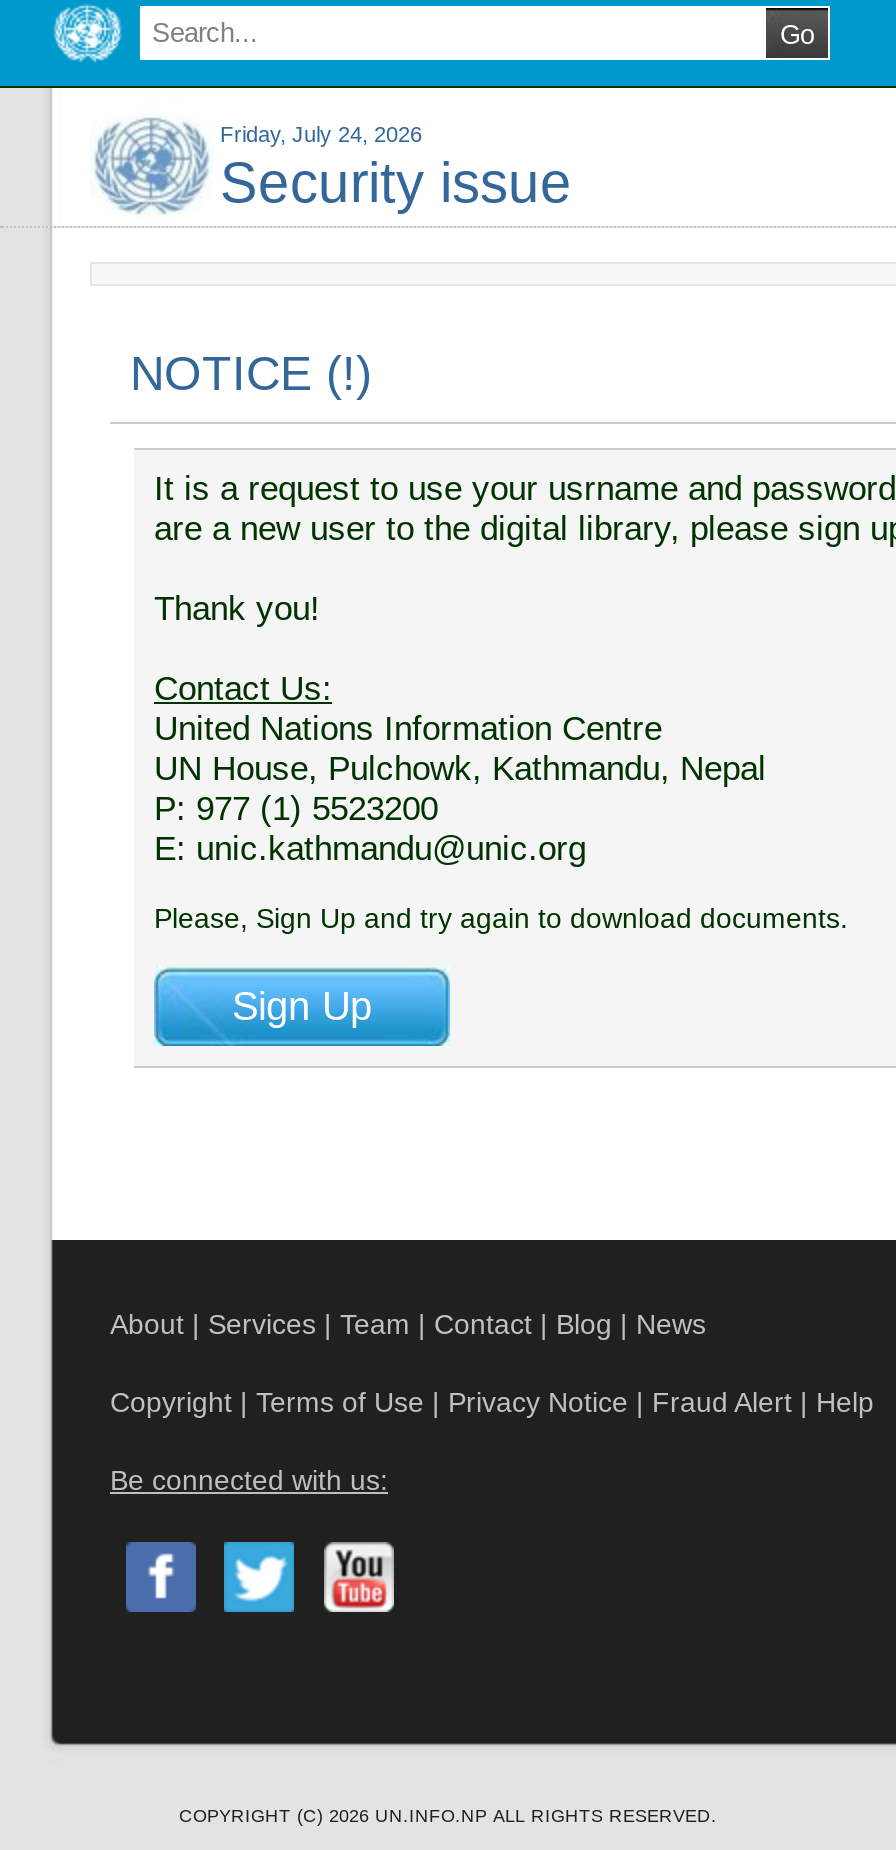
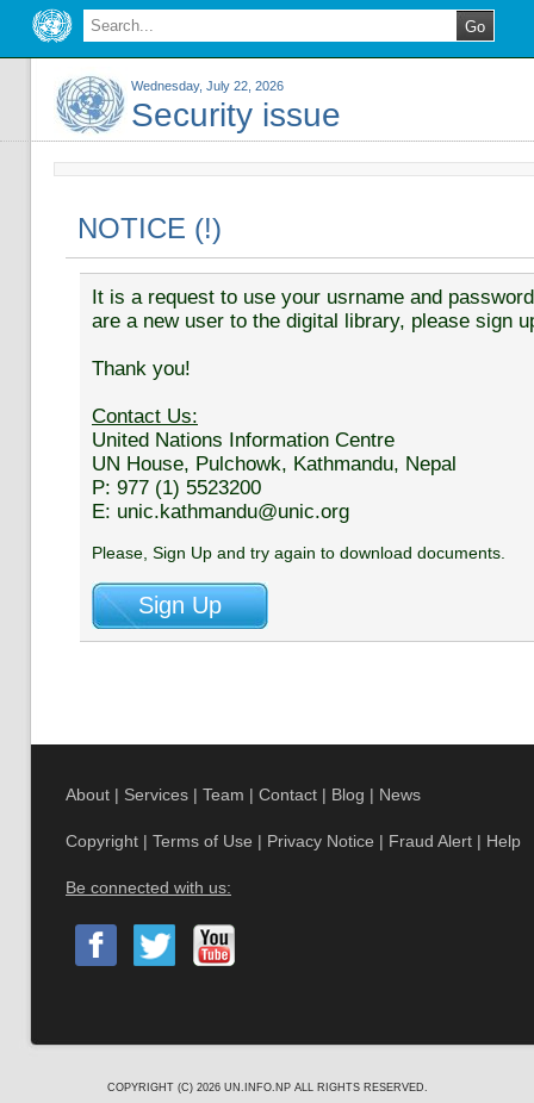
- Friday, July 24, 2026
+ Wednesday, July 22, 2026
